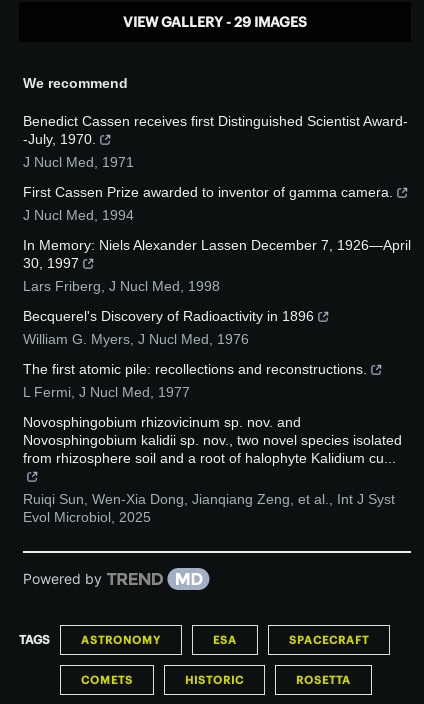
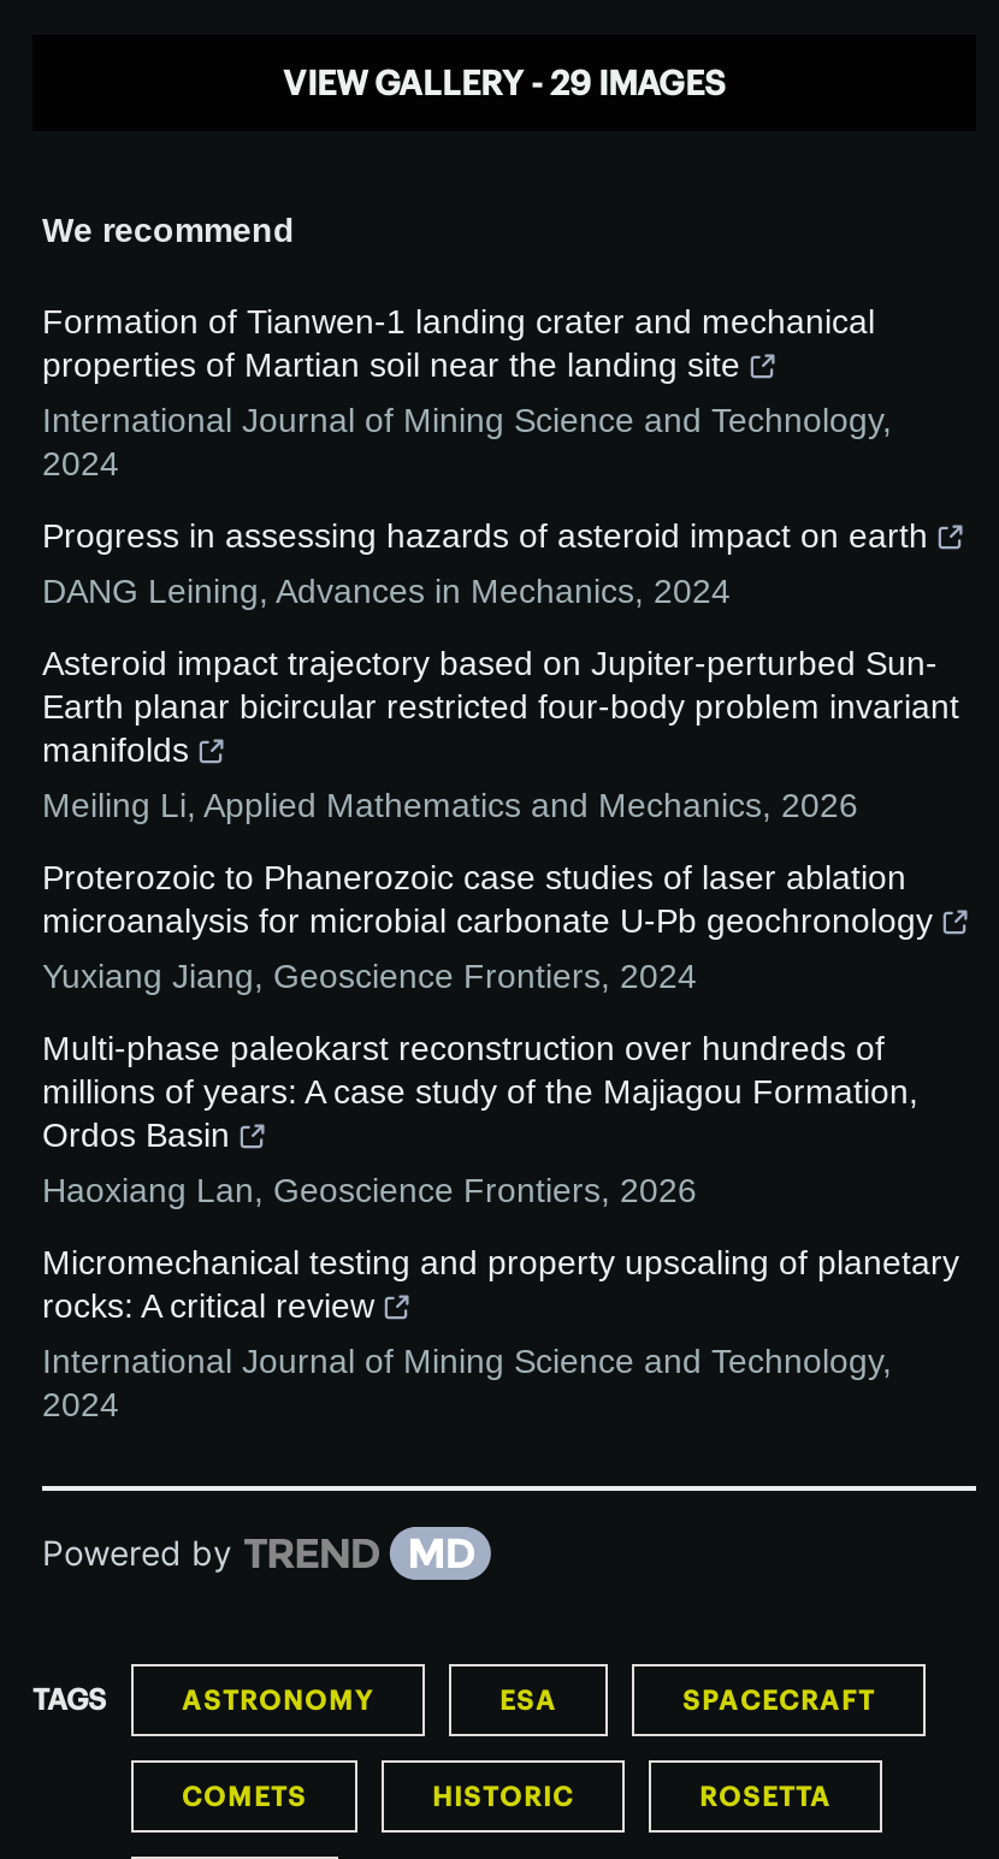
- Benedict Cassen receives first Distinguished Scientist Award-
- -July, 1970.
- J Nucl Med, 1971
- First Cassen Prize awarded to inventor of gamma camera.
- J Nucl Med, 1994
- In Memory: Niels Alexander Lassen December 7, 1926—April
- 30, 1997
- Lars Friberg, J Nucl Med, 1998
- Becquerel's Discovery of Radioactivity in 1896
- William G. Myers, J Nucl Med, 1976
- The first atomic pile: recollections and reconstructions.
- L Fermi, J Nucl Med, 1977
- Novosphingobium rhizovicinum sp. nov. and
- Novosphingobium kalidii sp. nov., two novel species isolated
- from rhizosphere soil and a root of halophyte Kalidium cu...
- Ruiqi Sun, Wen-Xia Dong, Jianqiang Zeng, et al., Int J Syst
- Evol Microbiol, 2025
+ Formation of Tianwen-1 landing crater and mechanical
+ properties of Martian soil near the landing site
+ International Journal of Mining Science and Technology,
+ 2024
+ Progress in assessing hazards of asteroid impact on earth
+ DANG Leining, Advances in Mechanics, 2024
+ Asteroid impact trajectory based on Jupiter-perturbed Sun-
+ Earth planar bicircular restricted four-body problem invariant
+ manifolds
+ Meiling Li, Applied Mathematics and Mechanics, 2026
+ Proterozoic to Phanerozoic case studies of laser ablation
+ microanalysis for microbial carbonate U-Pb geochronology
+ Yuxiang Jiang, Geoscience Frontiers, 2024
+ Multi-phase paleokarst reconstruction over hundreds of
+ millions of years: A case study of the Majiagou Formation,
+ Ordos Basin
+ Haoxiang Lan, Geoscience Frontiers, 2026
+ Micromechanical testing and property upscaling of planetary
+ rocks: A critical review
+ International Journal of Mining Science and Technology,
+ 2024
